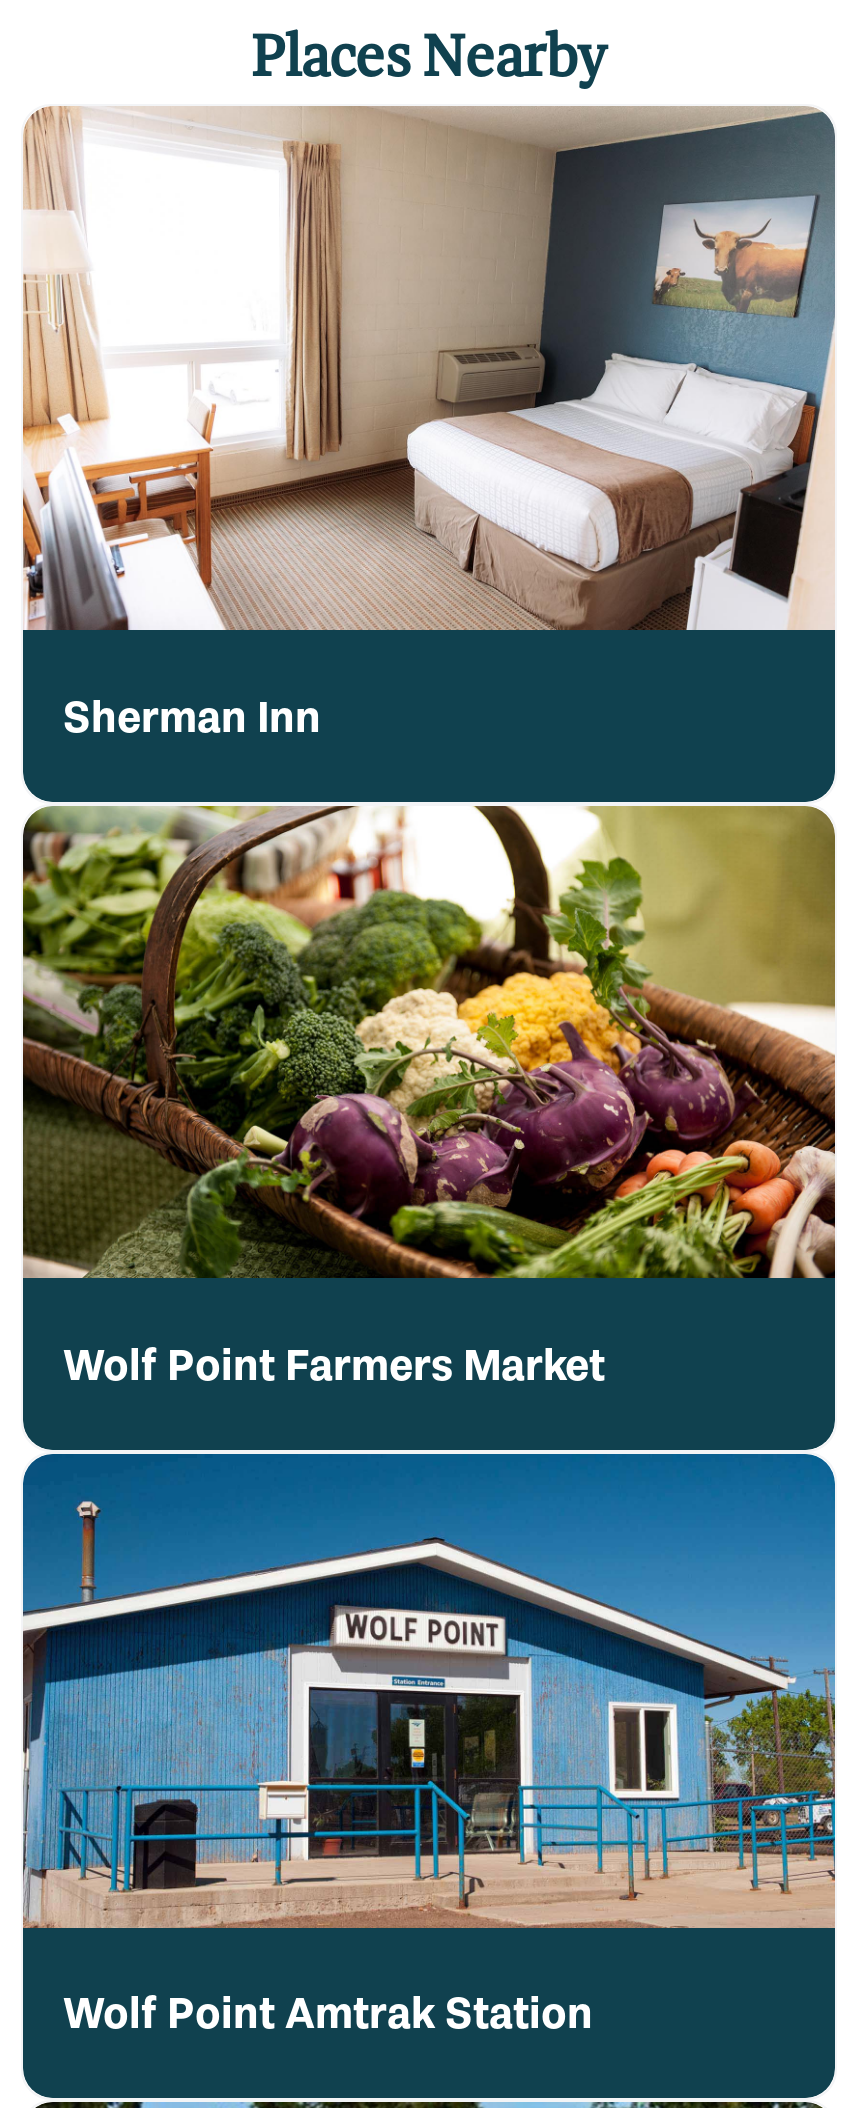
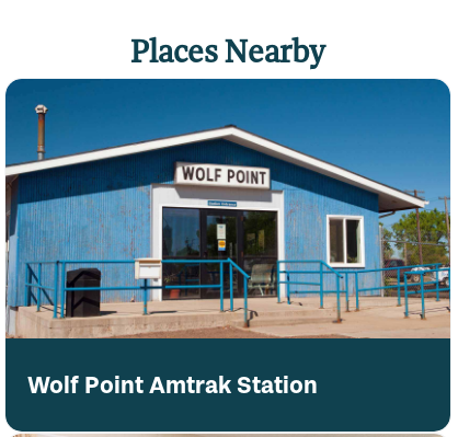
- [image]
- Sherman Inn

- [image]
- Wolf Point Farmers Market
